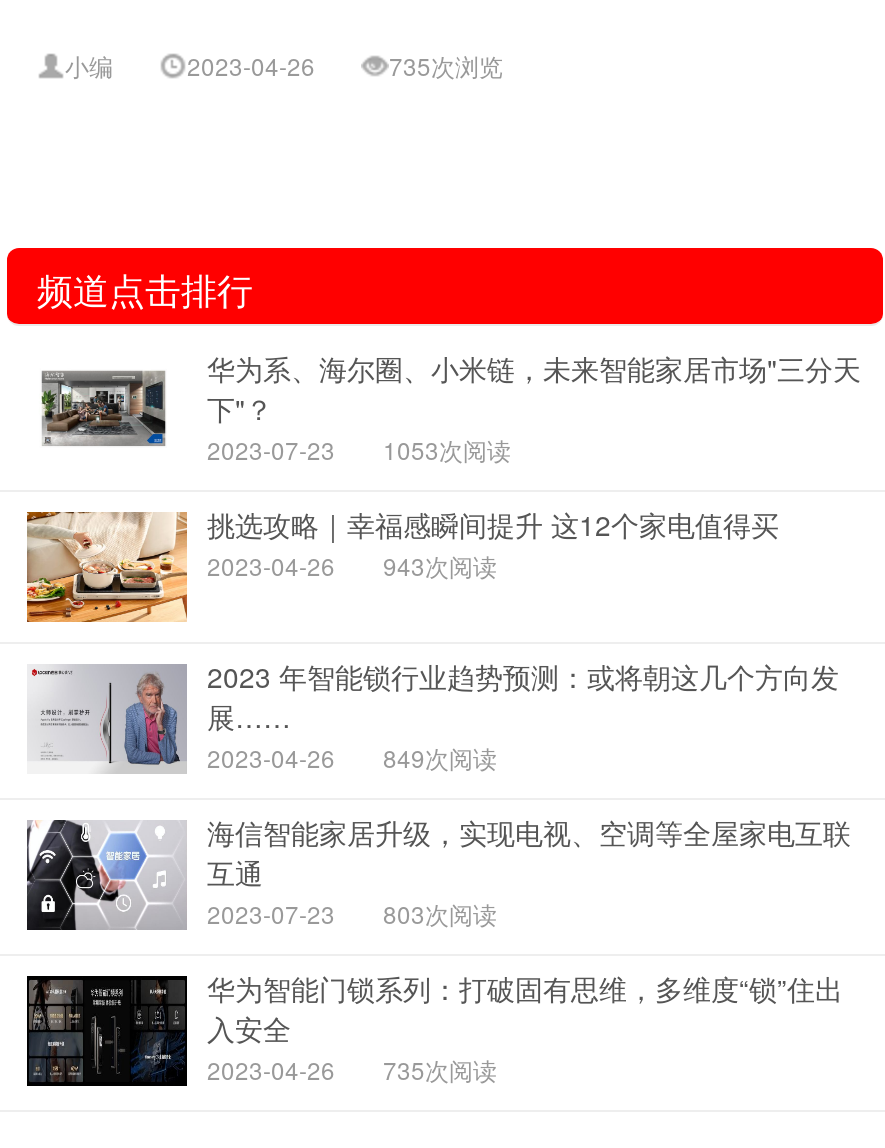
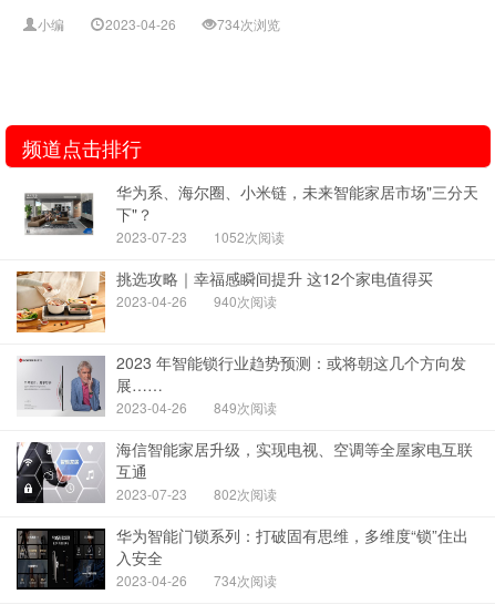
- 735次浏览
+ 734次浏览

- 2023-07-23 1053次阅读
+ 2023-07-23 1052次阅读

- 2023-04-26 943次阅读
+ 2023-04-26 940次阅读

- 2023-07-23 803次阅读
+ 2023-07-23 802次阅读

- 2023-04-26 735次阅读
+ 2023-04-26 734次阅读
